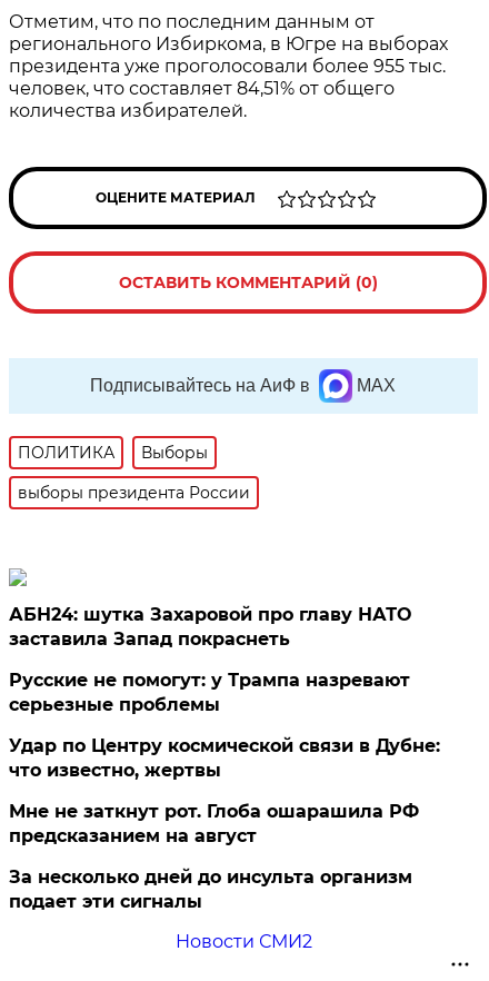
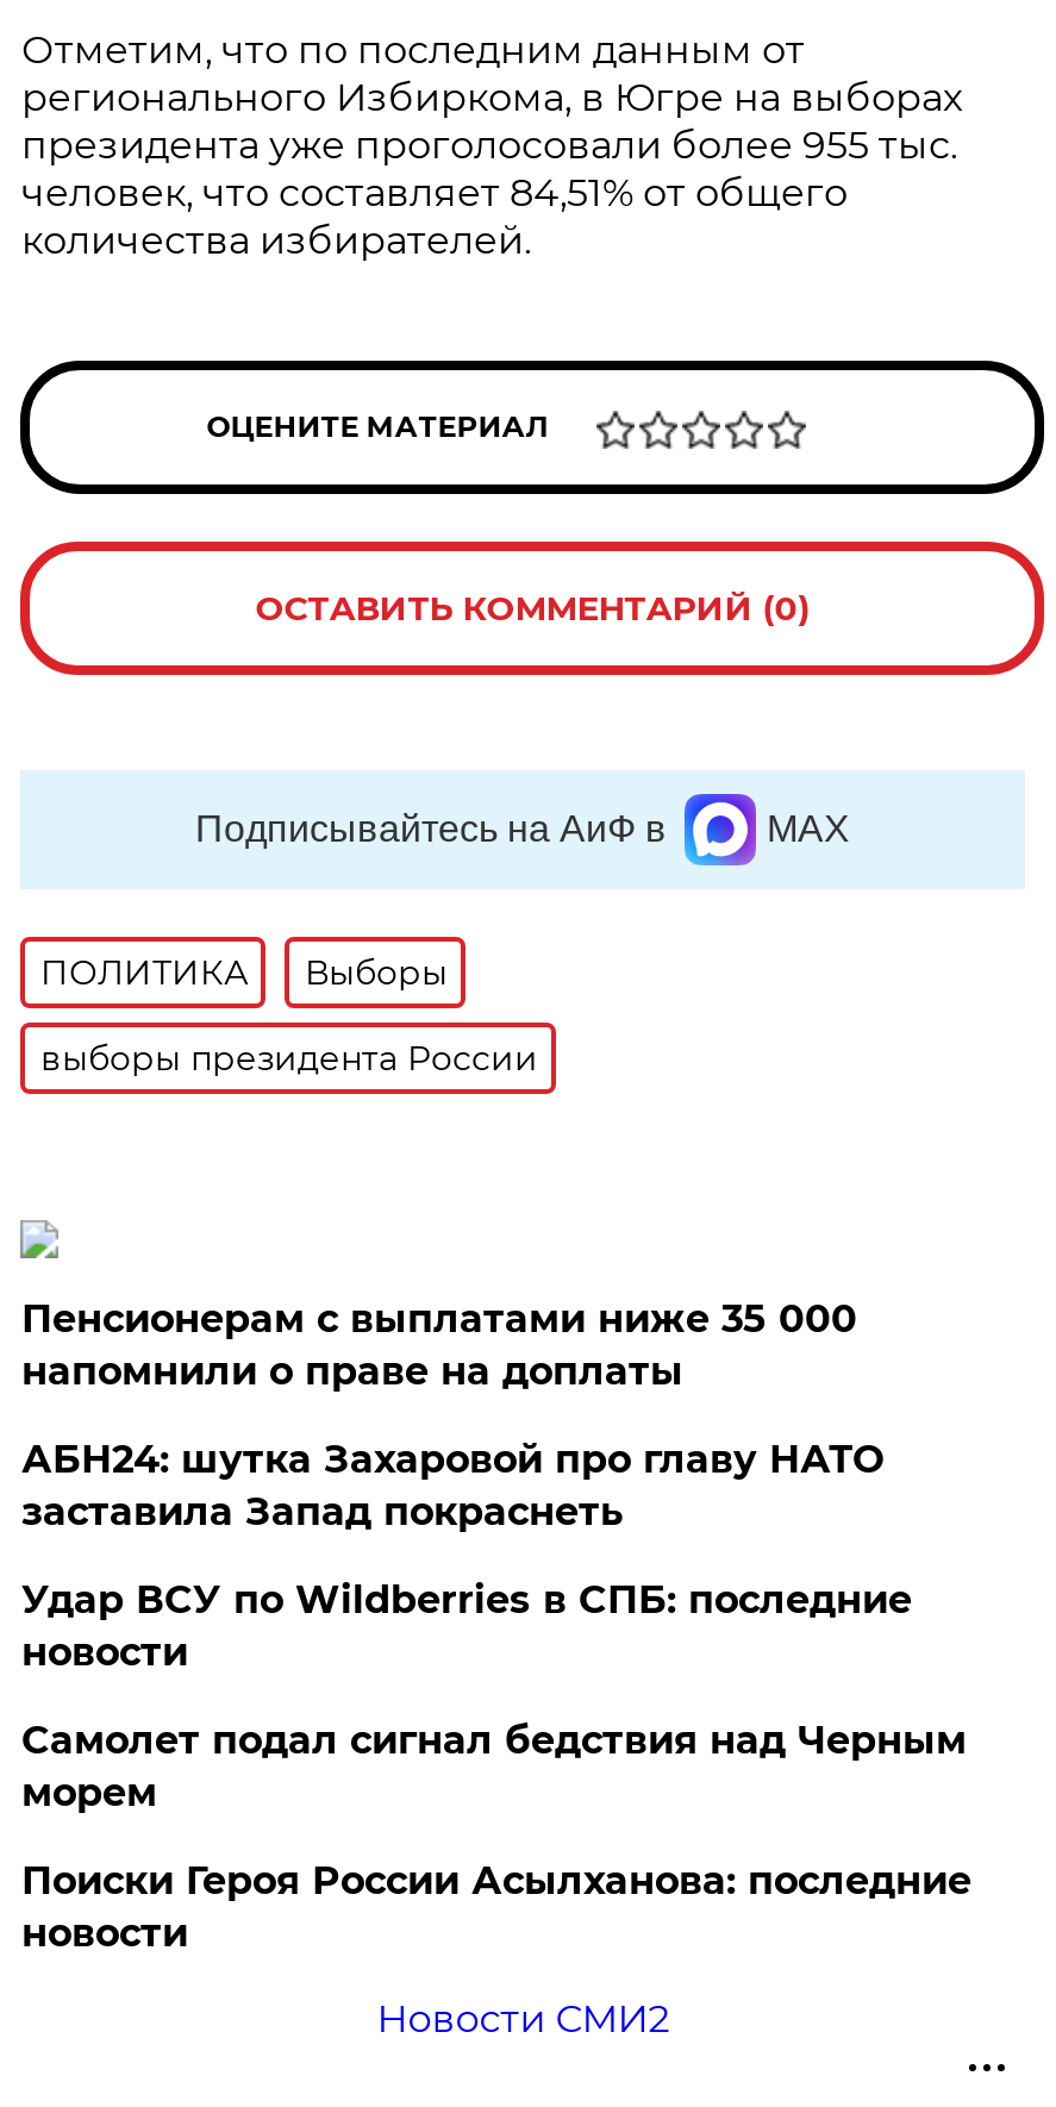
+ Пенсионерам с выплатами ниже 35 000
+ напомнили о праве на доплаты

moved down: АБН24: шутка Захаровой про главу НАТО | заставила Запад покраснеть

- Русские не помогут: у Трампа назревают
- серьезные проблемы
- Удар по Центру космической связи в Дубне:
- что известно, жертвы
- Мне не заткнут рот. Глоба ошарашила РФ
- предсказанием на август
- За несколько дней до инсульта организм
- подает эти сигналы
+ Удар ВСУ по Wildberries в СПБ: последние
+ новости
+ Самолет подал сигнал бедствия над Черным
+ морем
+ Поиски Героя России Асылханова: последние
+ новости
